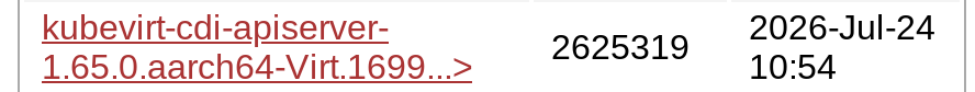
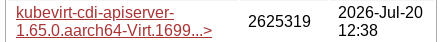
- 2026-Jul-24
- 10:54
+ 2026-Jul-20
+ 12:38
